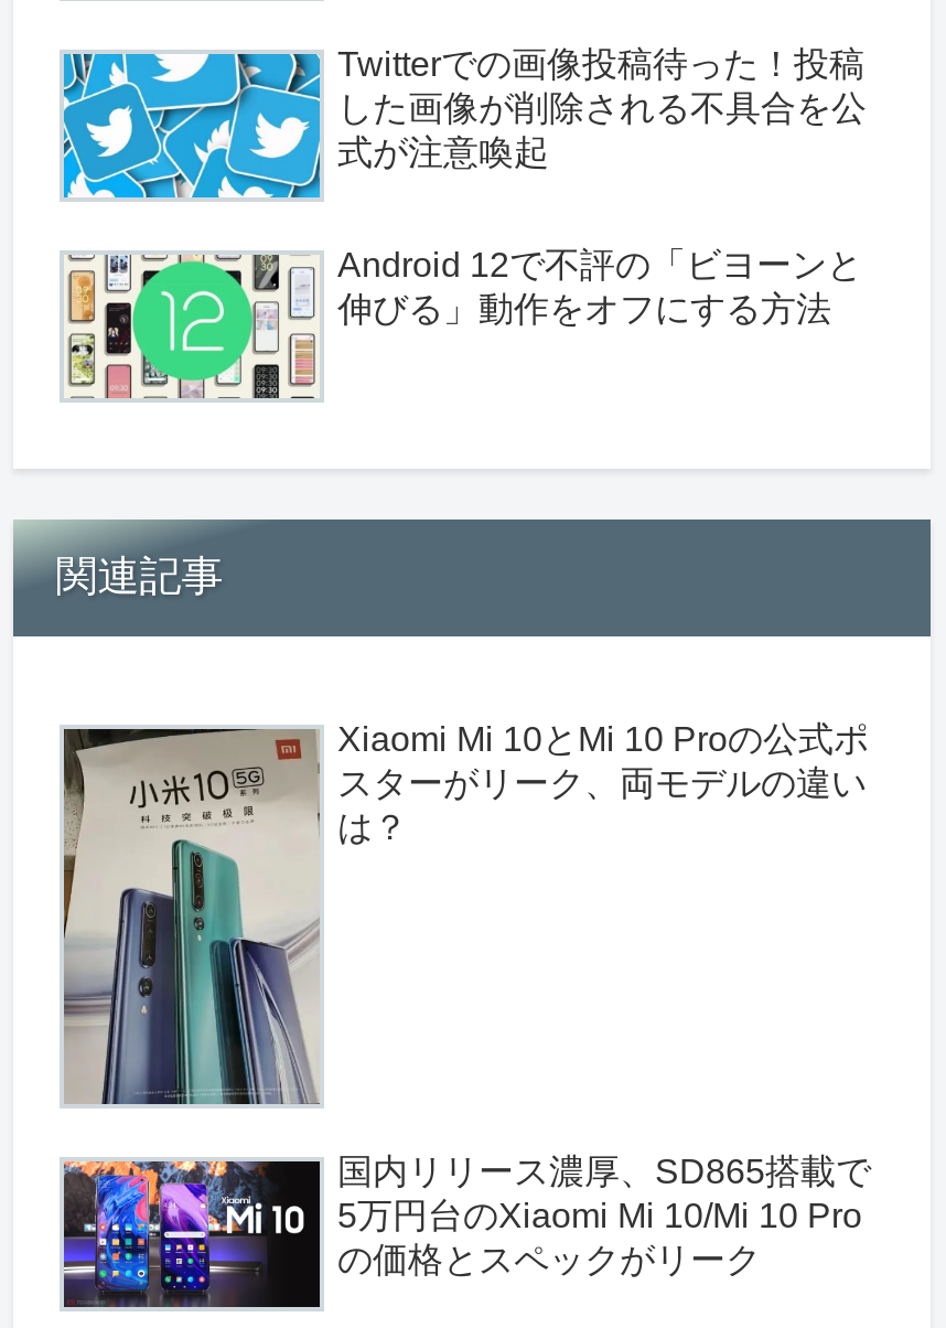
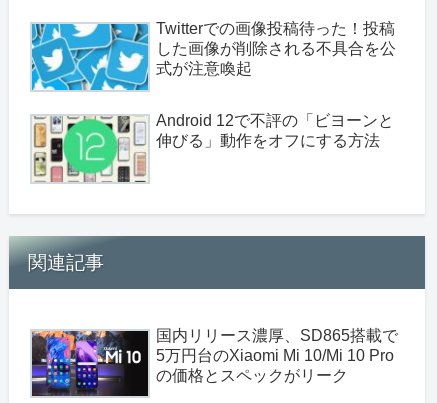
- [image]
- Xiaomi Mi 10とMi 10 Proの公式ポ
- スターがリーク、両モデルの違い
- は？
